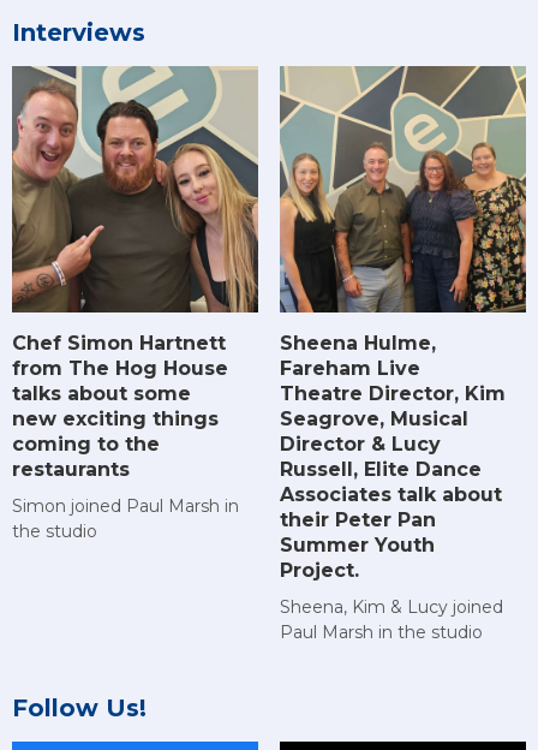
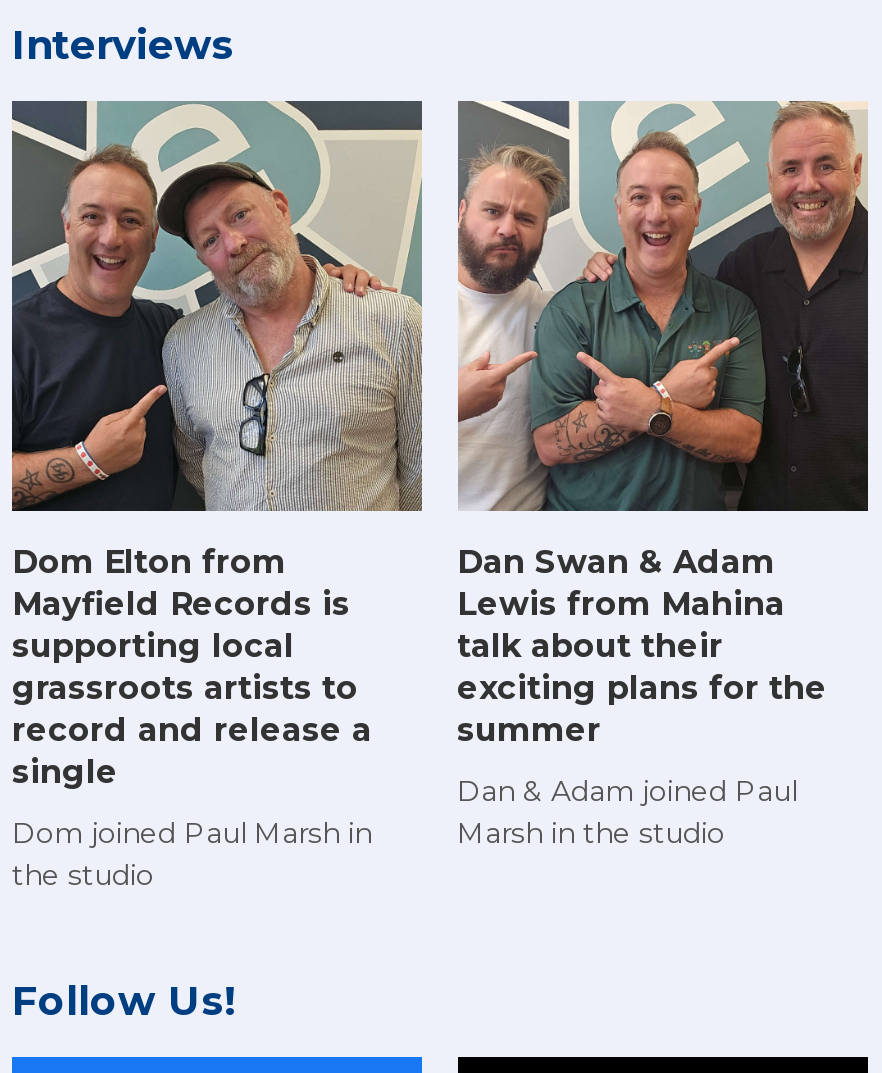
- [image]
- Chef Simon Hartnett
- from The Hog House
- talks about some
- new exciting things
- coming to the
- restaurants
+ [image]
+ Dom Elton from
+ Mayfield Records is
+ supporting local
+ grassroots artists to
+ record and release a
+ single

- [image]
- Sheena Hulme,
- Fareham Live
- Theatre Director, Kim
- Seagrove, Musical
- Director & Lucy
- Russell, Elite Dance
- Associates talk about
- their Peter Pan
- Summer Youth
- Project.
+ [image]
+ Dan Swan & Adam
+ Lewis from Mahina
+ talk about their
+ exciting plans for the
+ summer

- Simon joined Paul Marsh in
+ Dom joined Paul Marsh in

- Sheena, Kim & Lucy joined
- Paul Marsh in the studio
+ Dan & Adam joined Paul
+ Marsh in the studio
